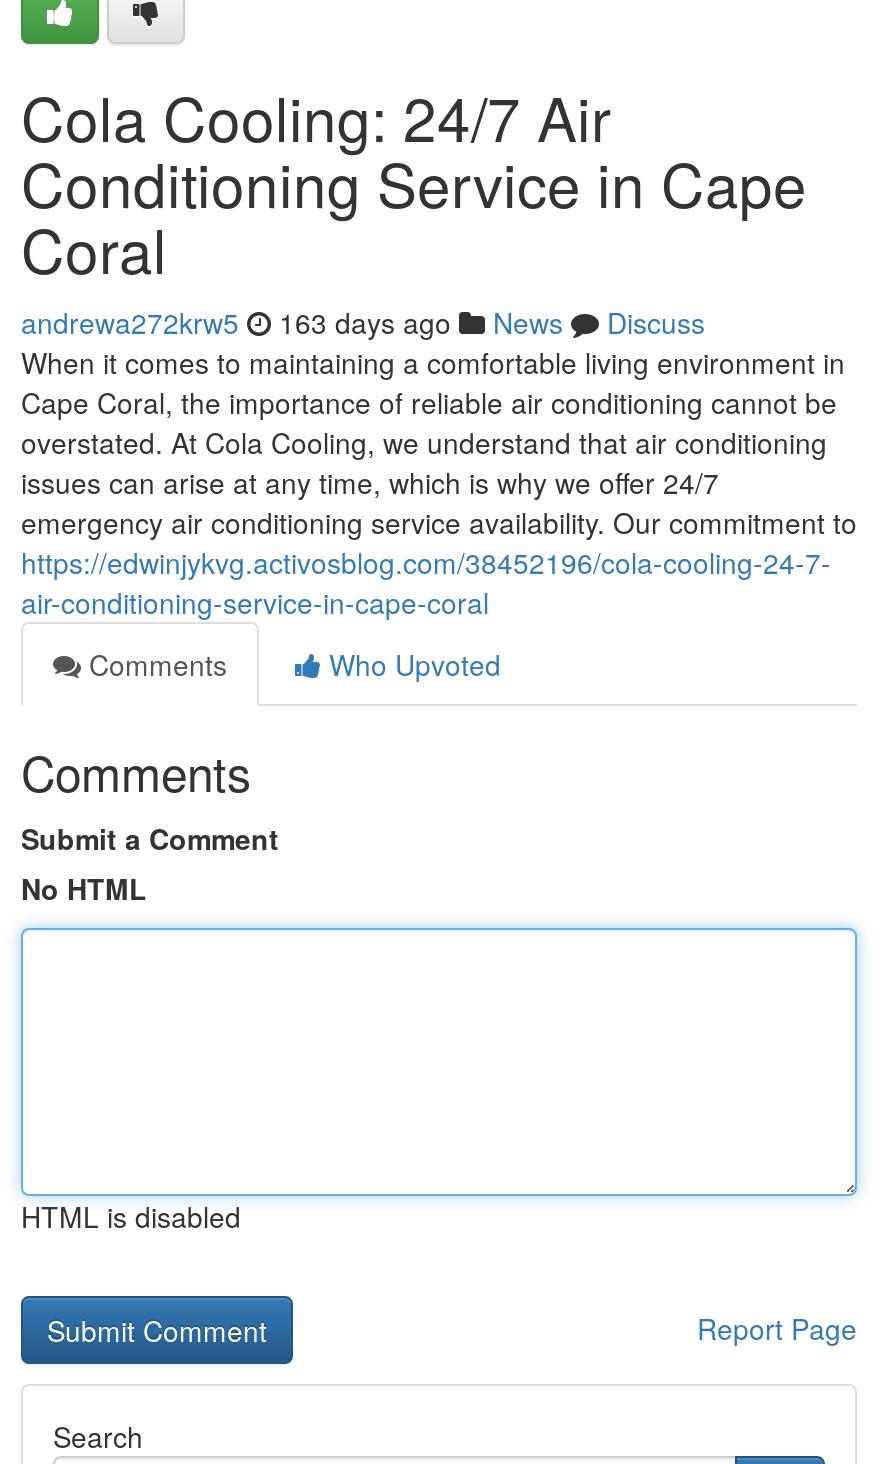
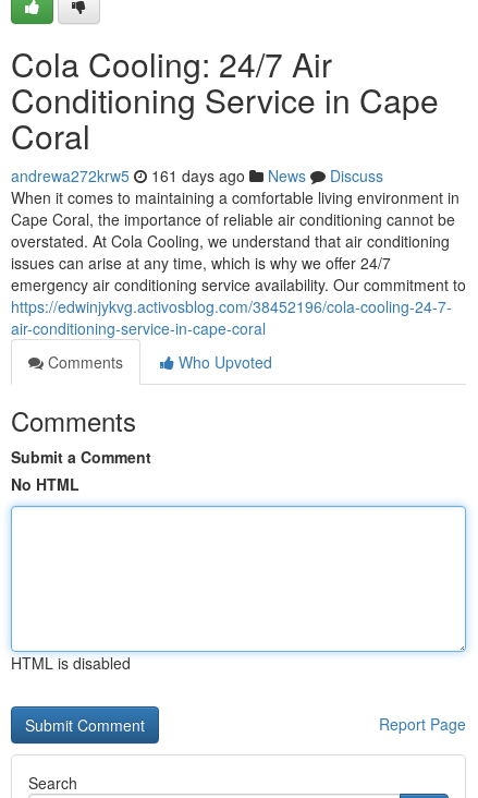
- andrewa272krw5 163 days ago News Discuss
+ andrewa272krw5 161 days ago News Discuss
